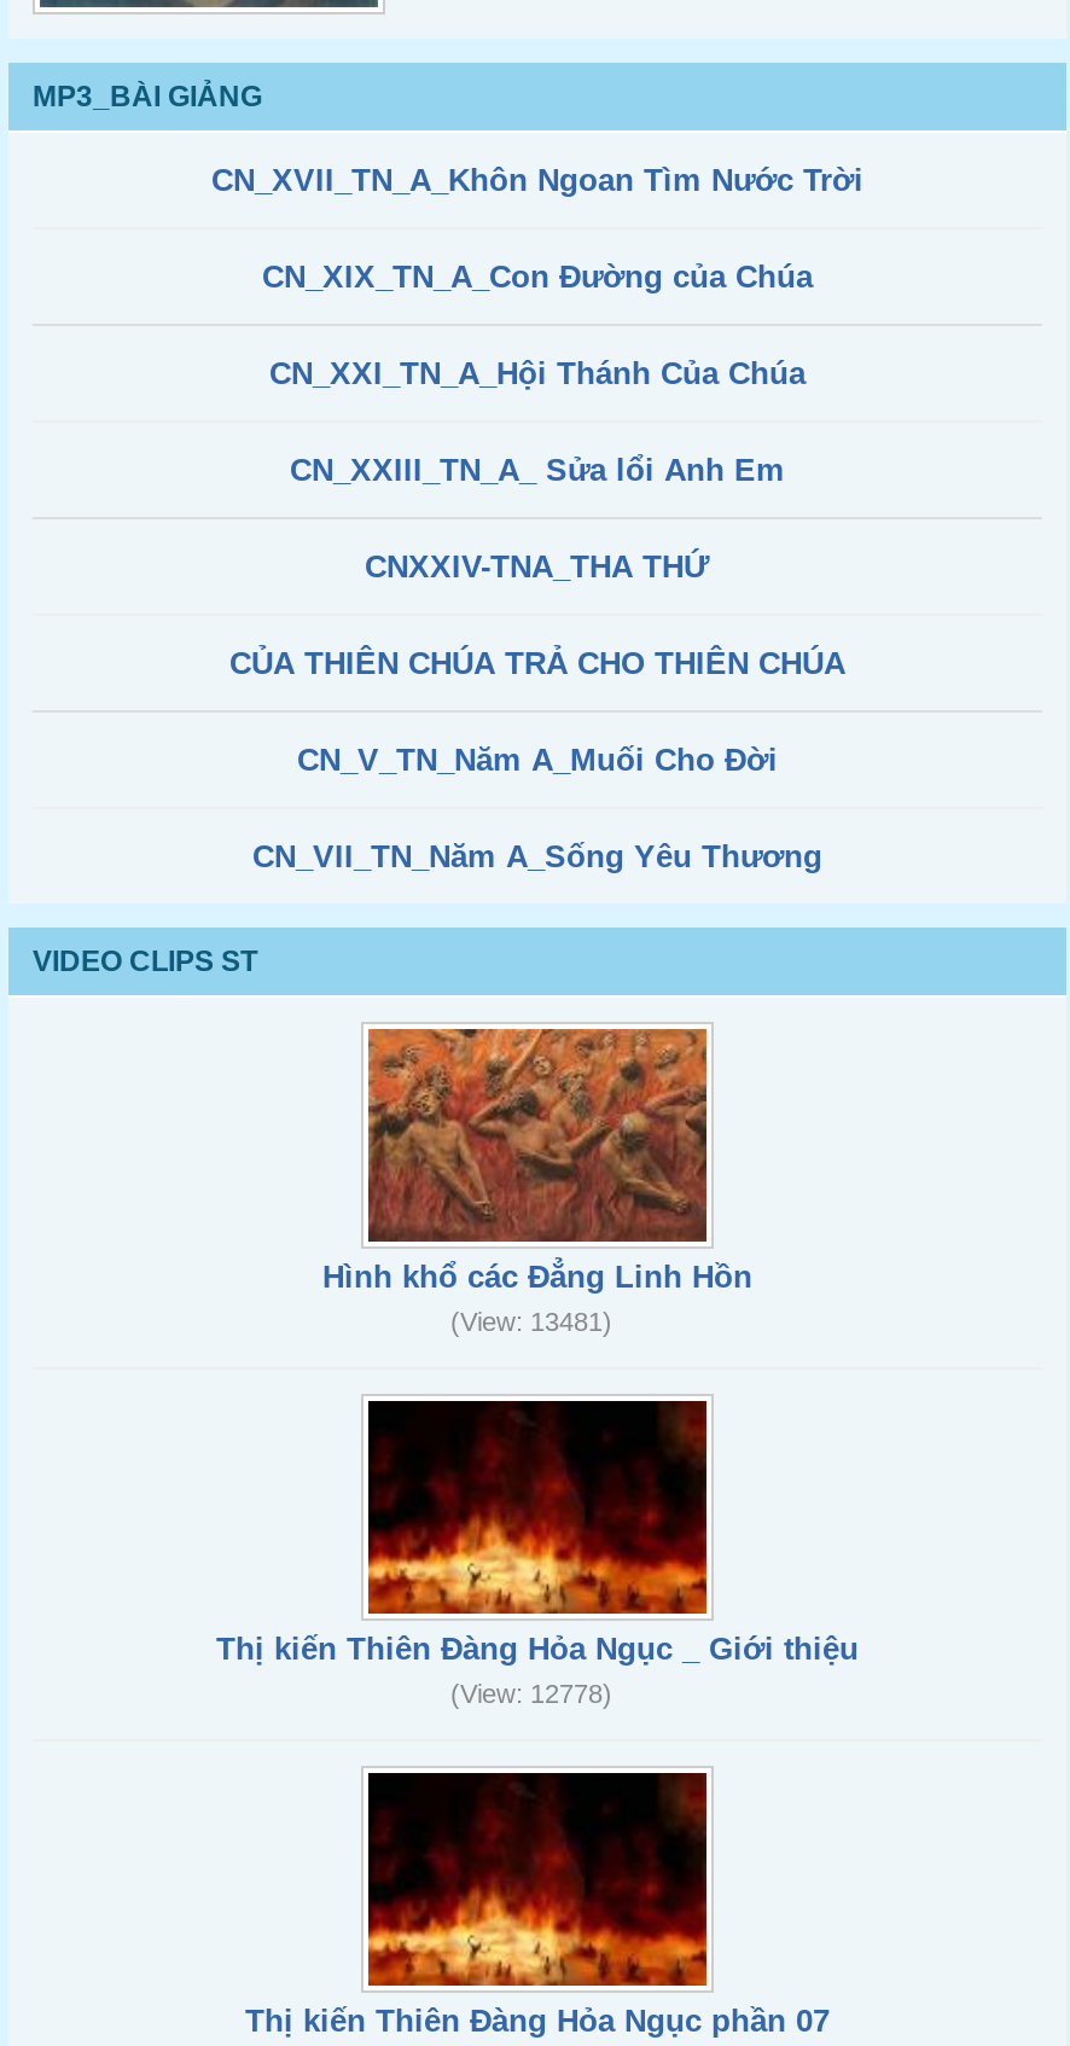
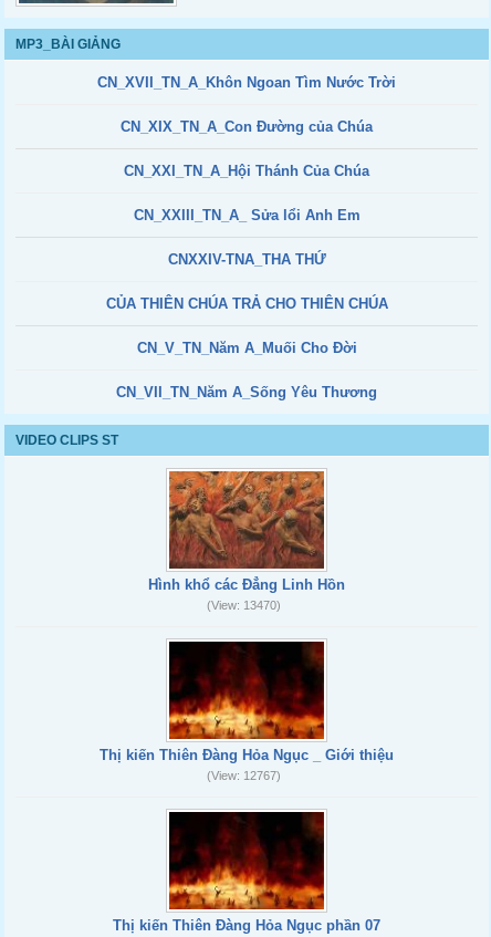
- (View: 13481)
+ (View: 13470)

- (View: 12778)
+ (View: 12767)
